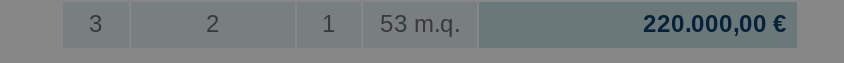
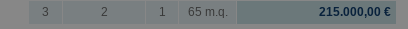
- 1 53 m.q.
+ 1 65 m.q.

- 220.000,00 €
+ 215.000,00 €
